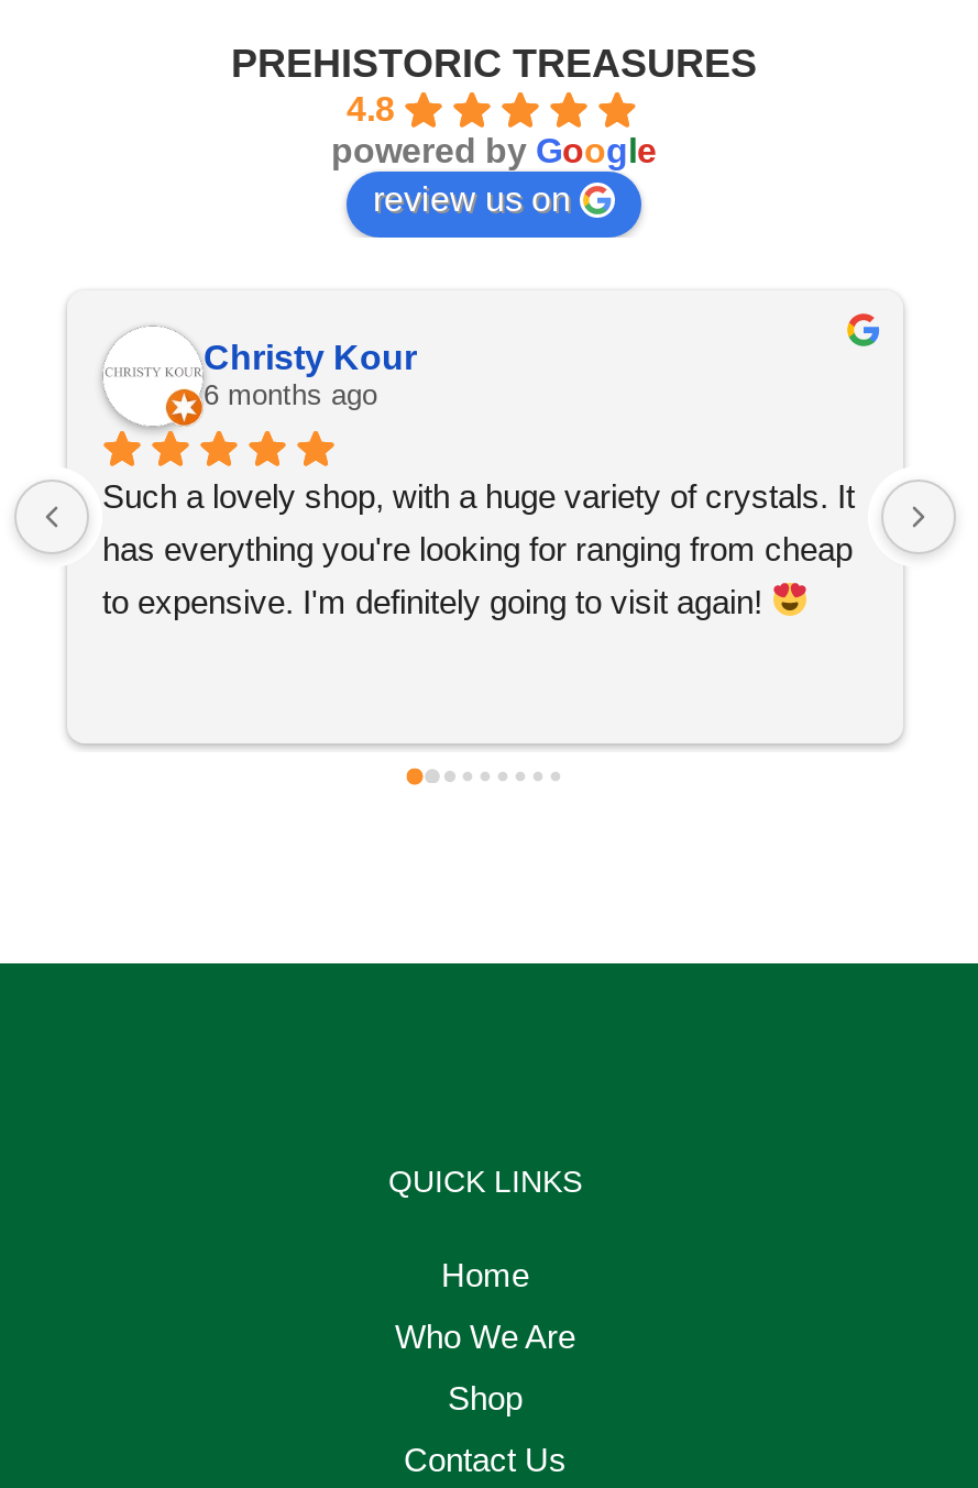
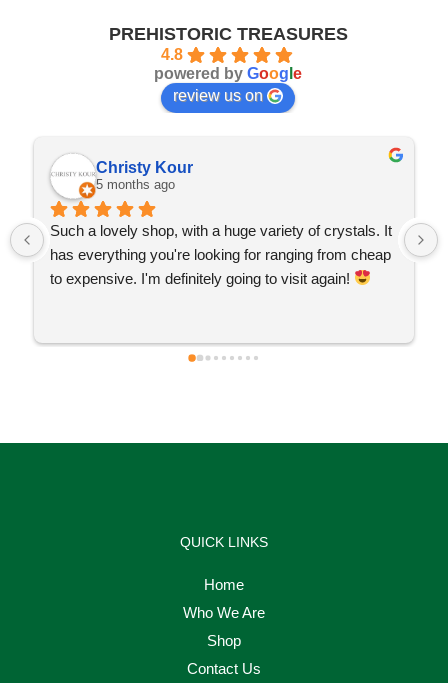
- 6 months ago
+ 5 months ago
